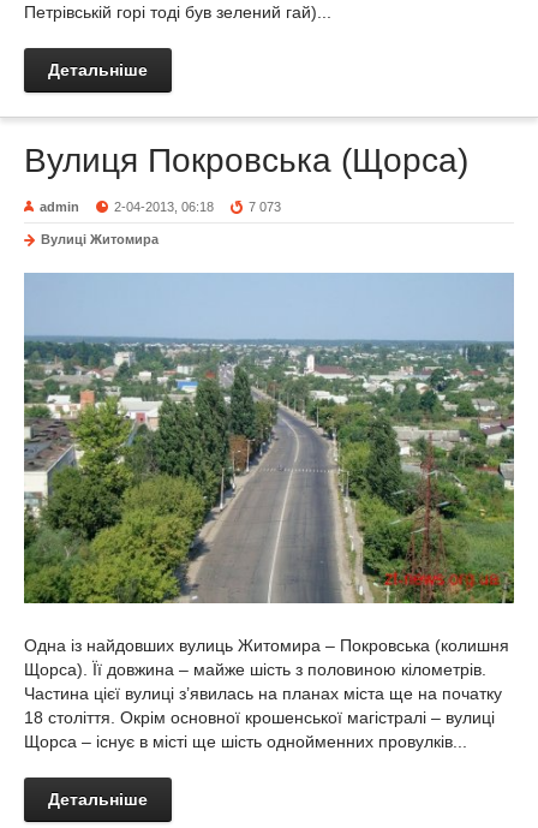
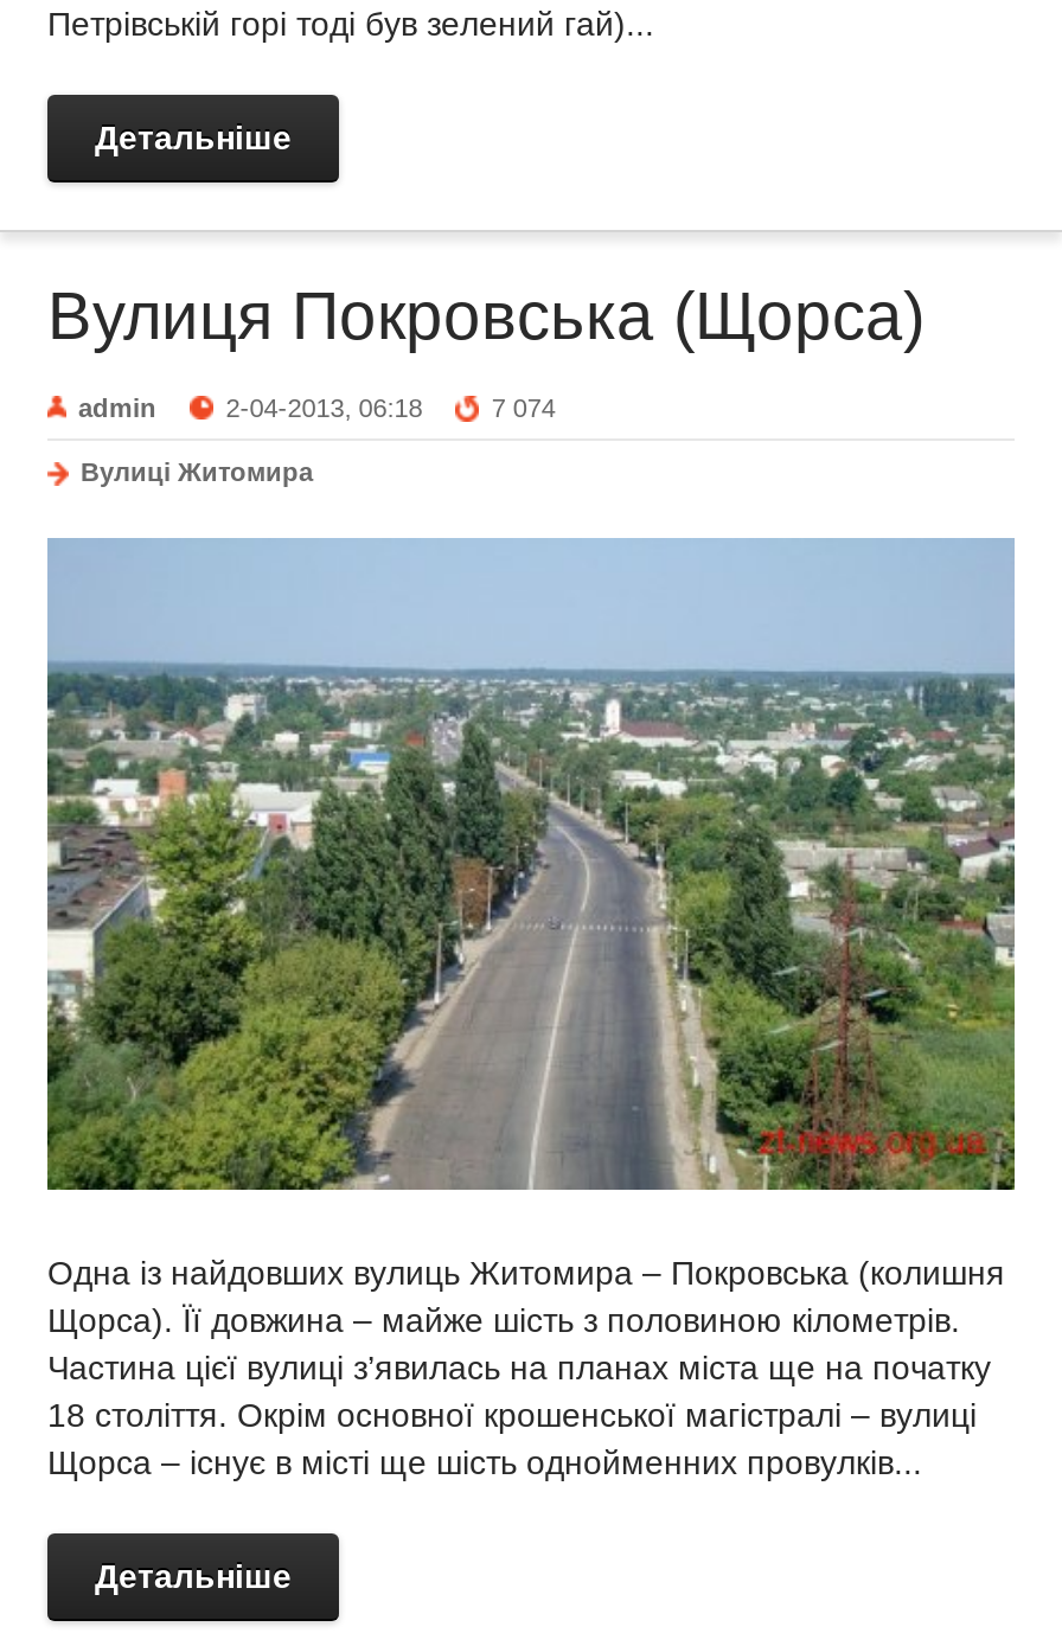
- 7 073
+ 7 074
